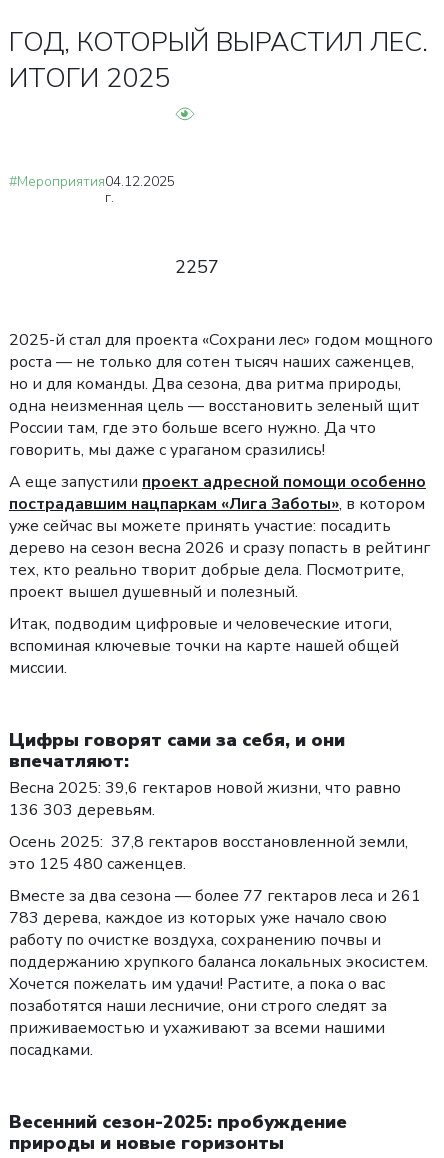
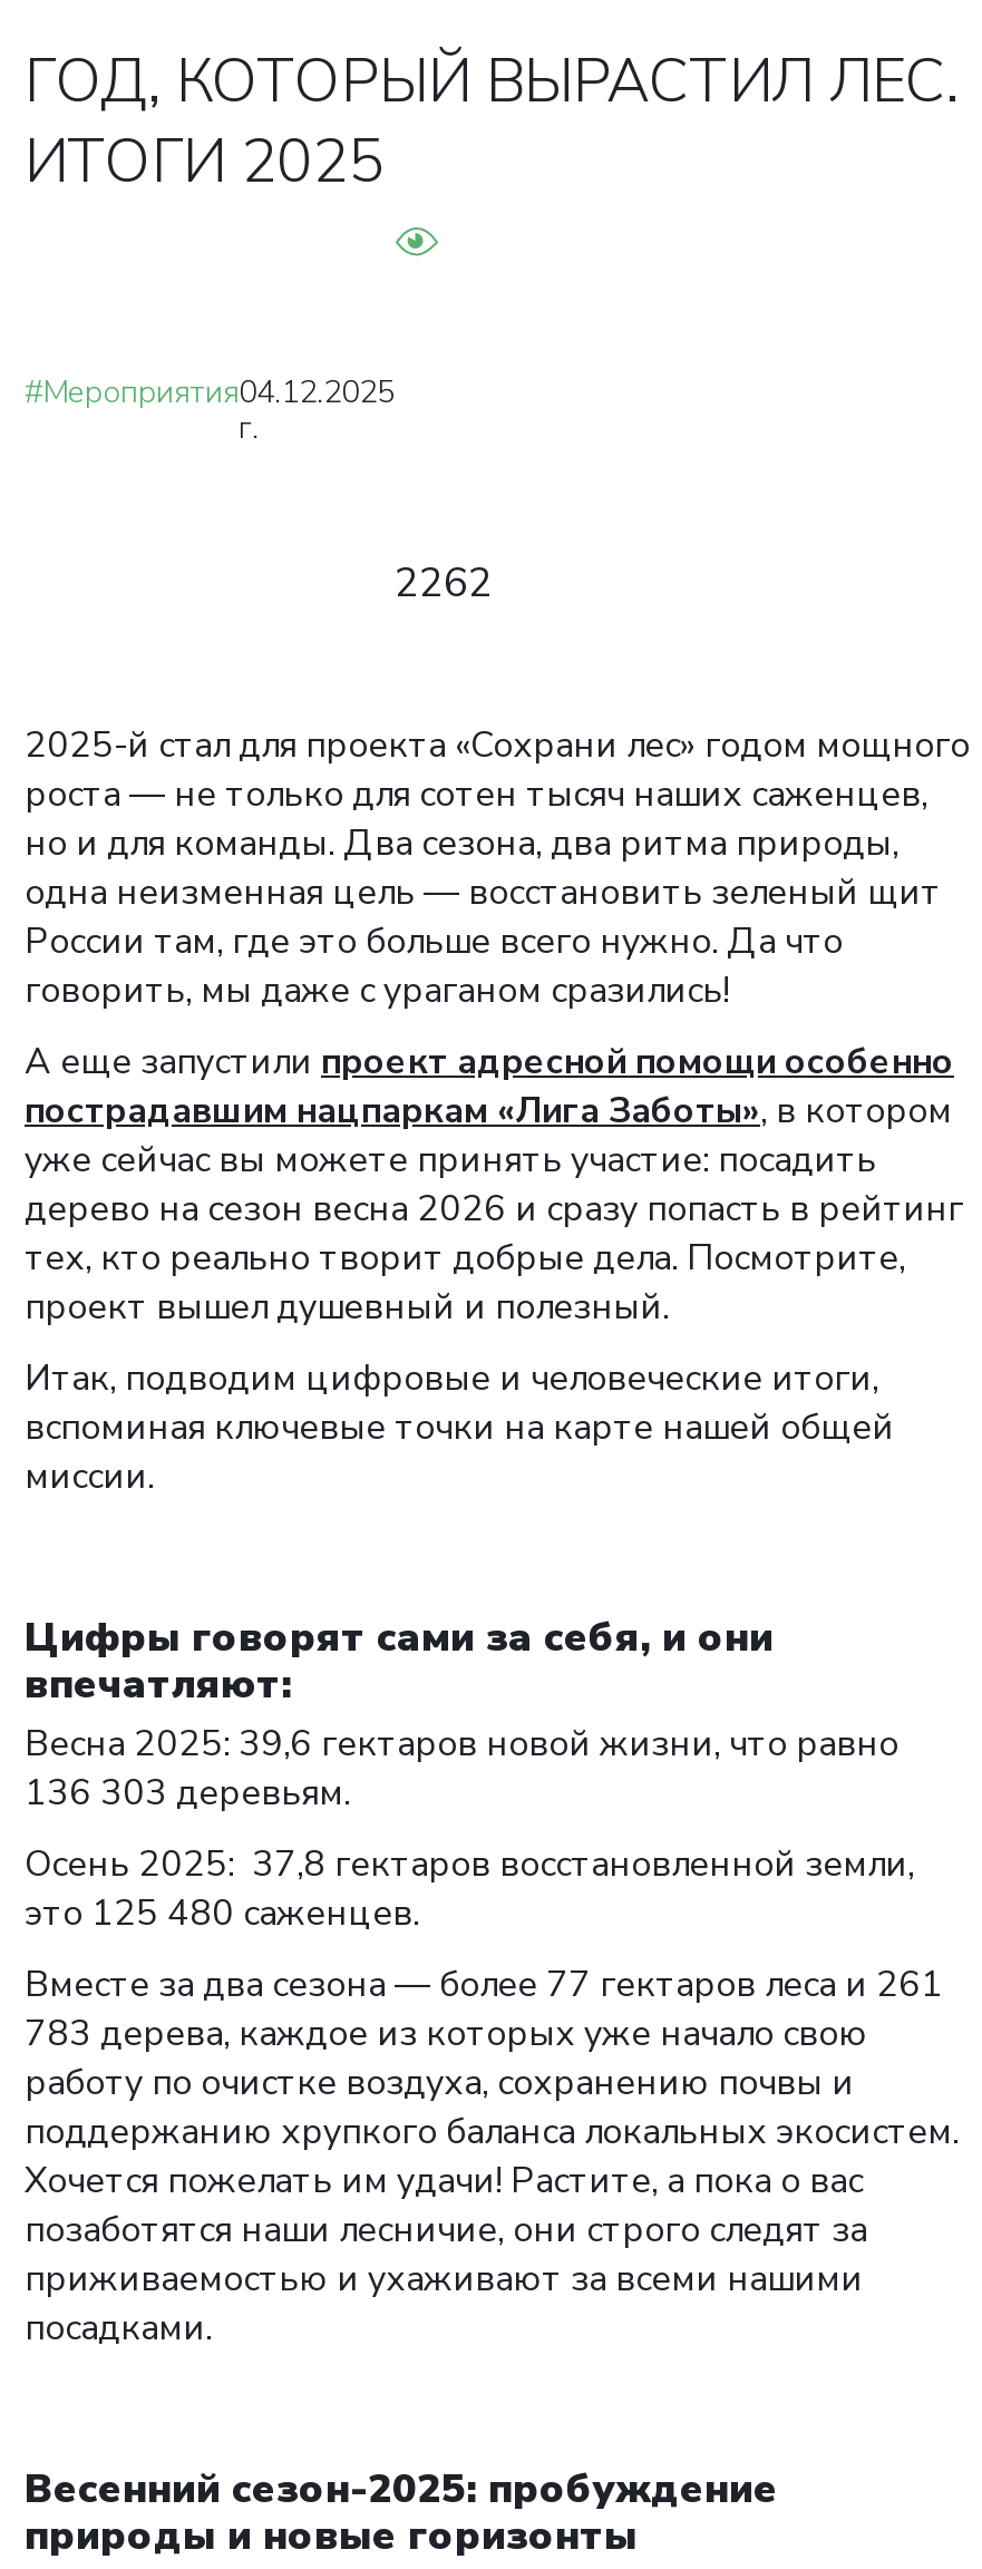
- 2257
+ 2262
